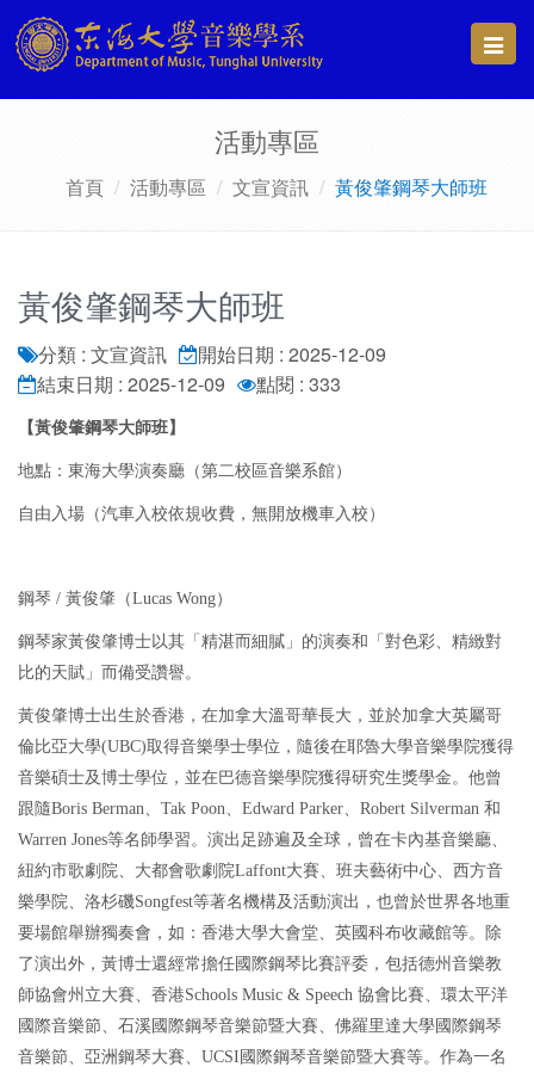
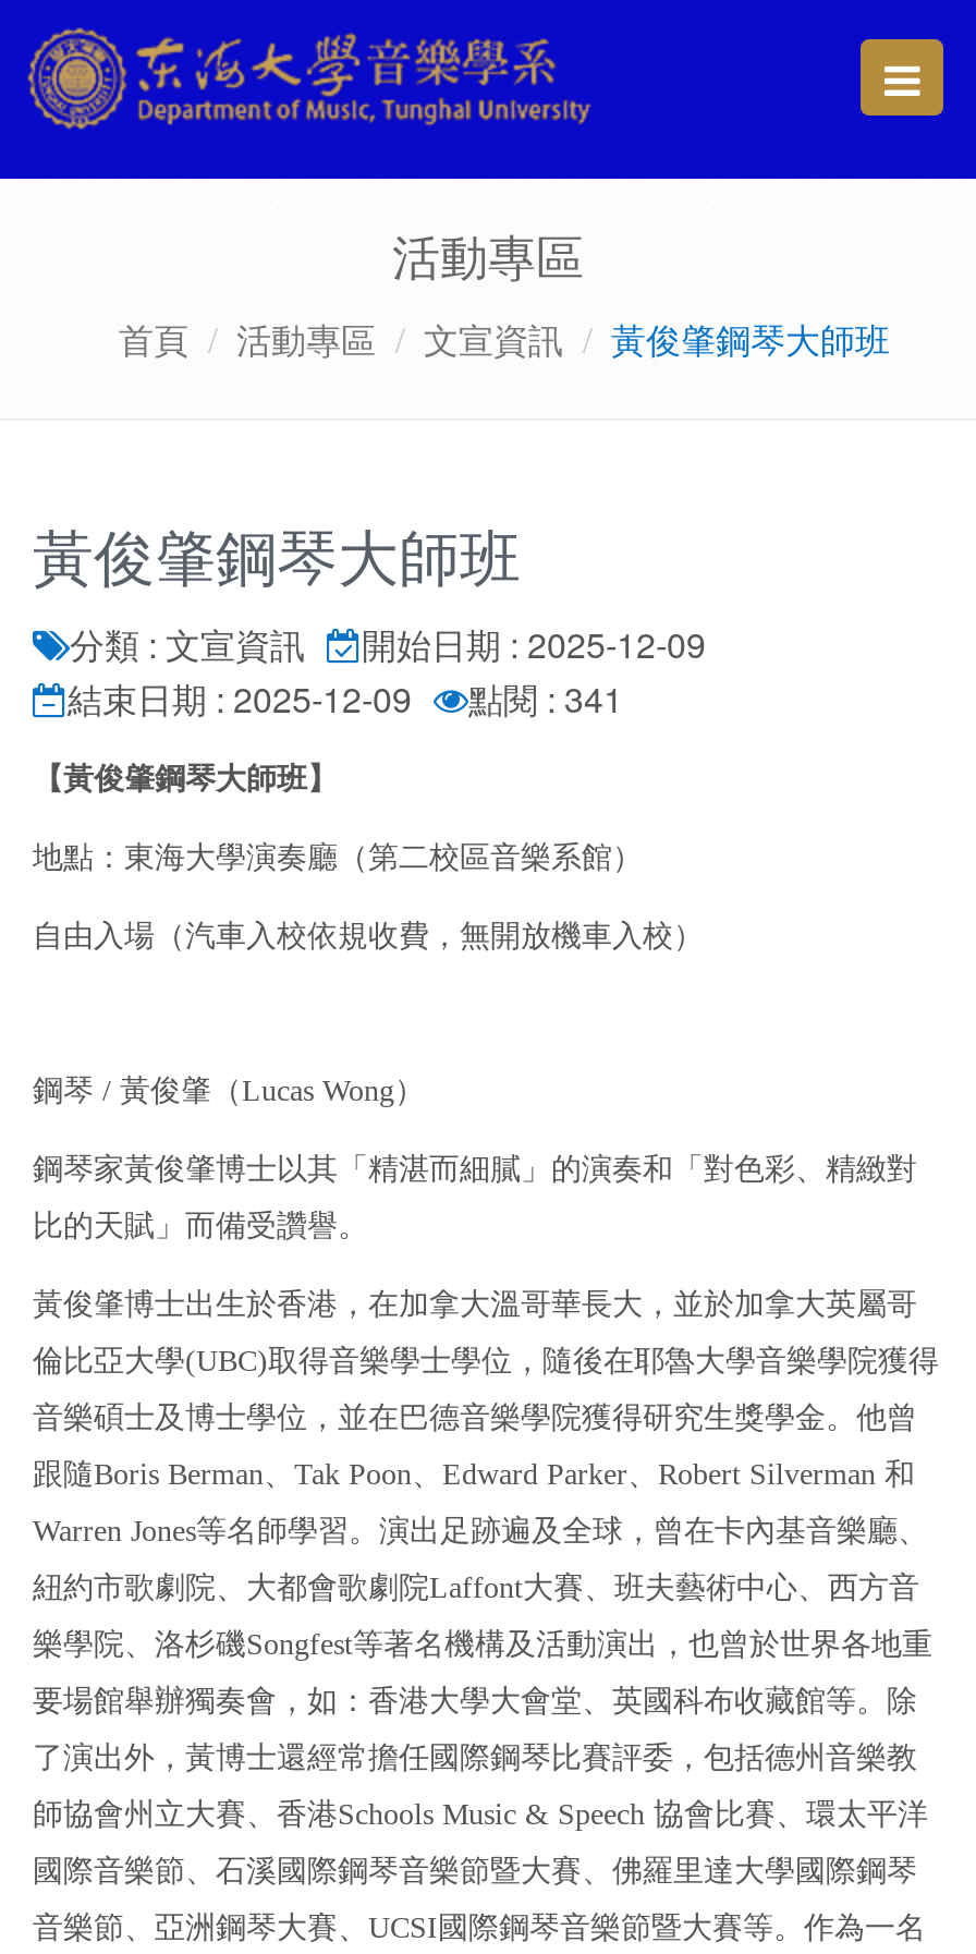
- 結束日期 : 2025-12-09 點閱 : 333
+ 結束日期 : 2025-12-09 點閱 : 341
